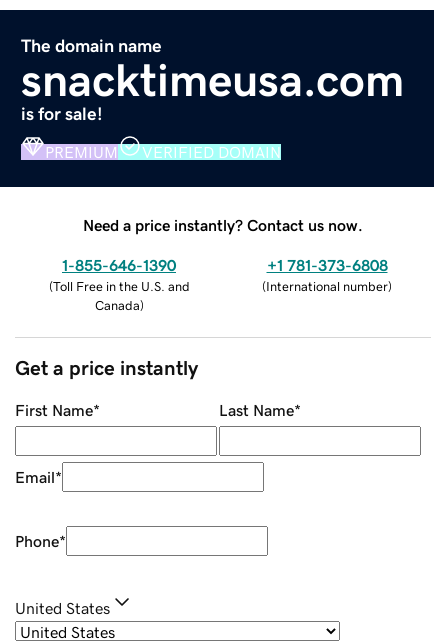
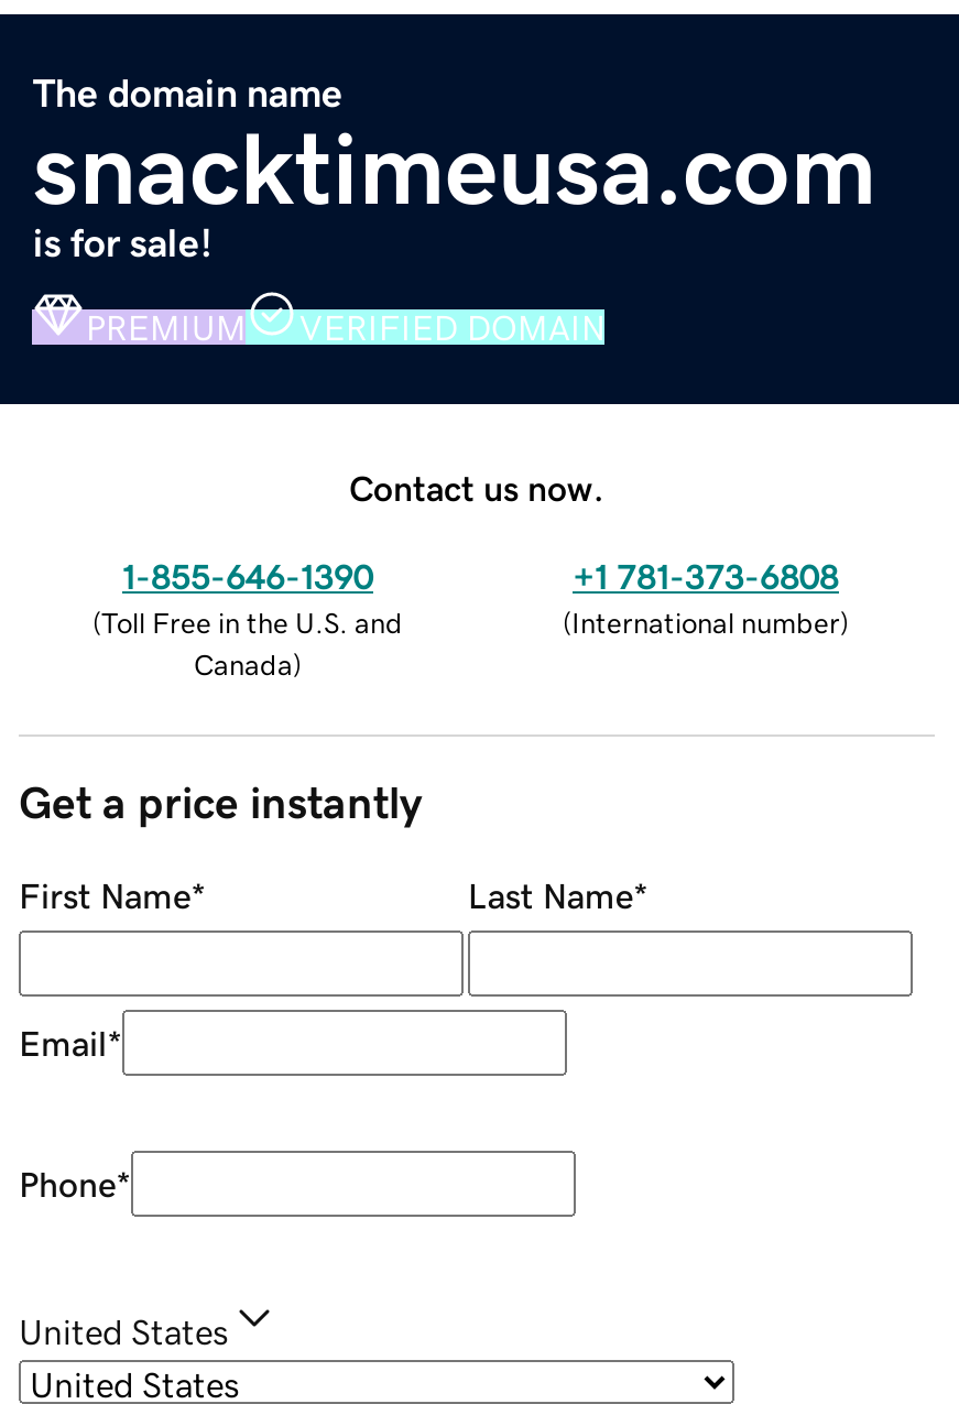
- Need a price instantly? Contact us now.
+ Contact us now.
